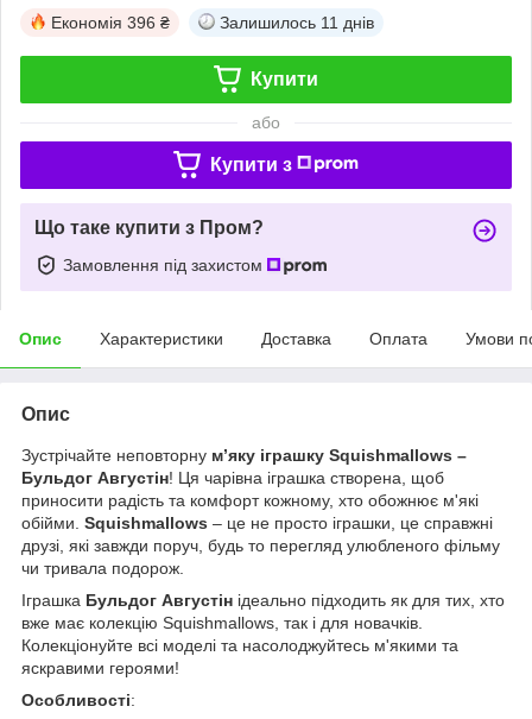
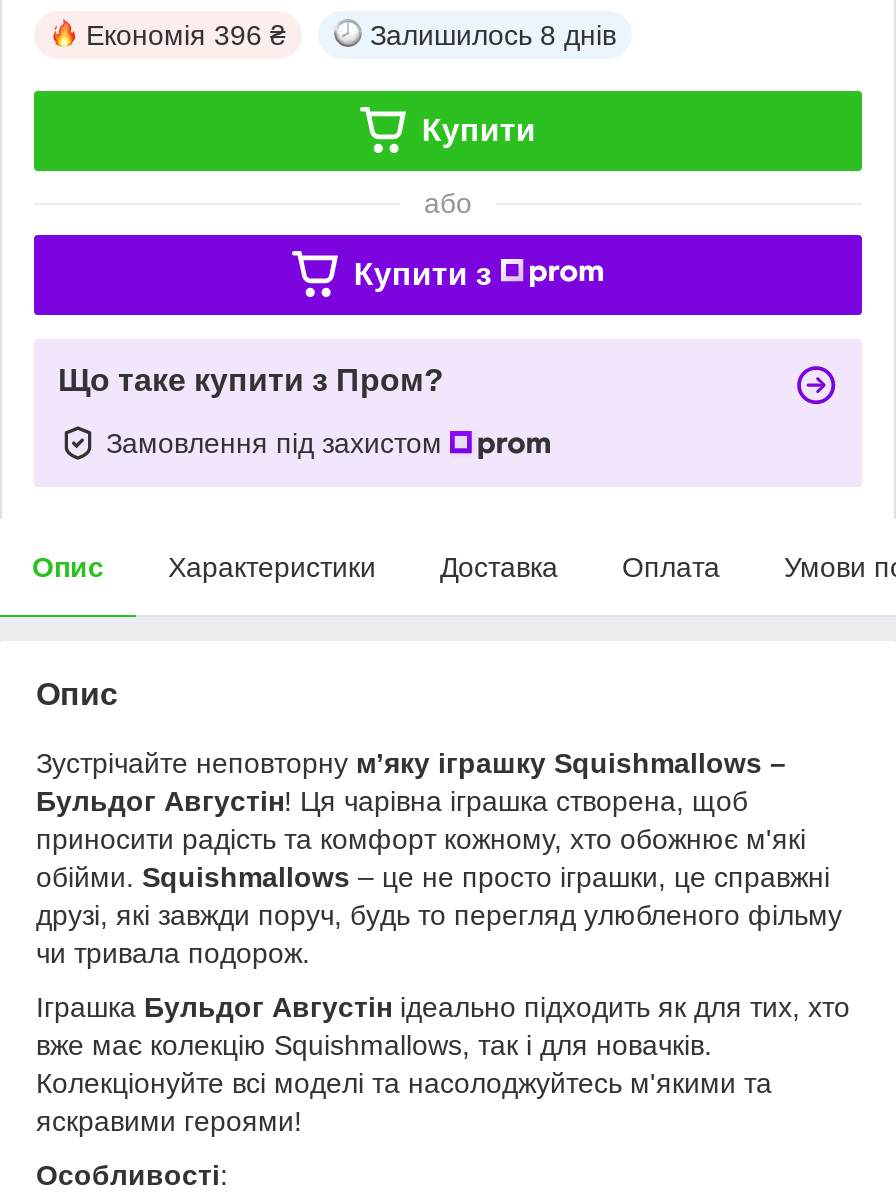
- Залишилось 11 днів
+ Залишилось 8 днів
